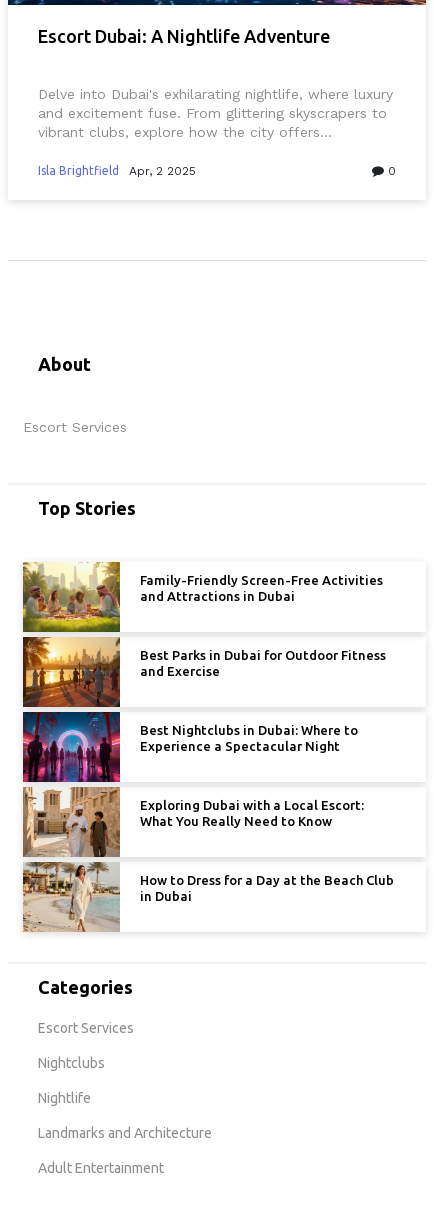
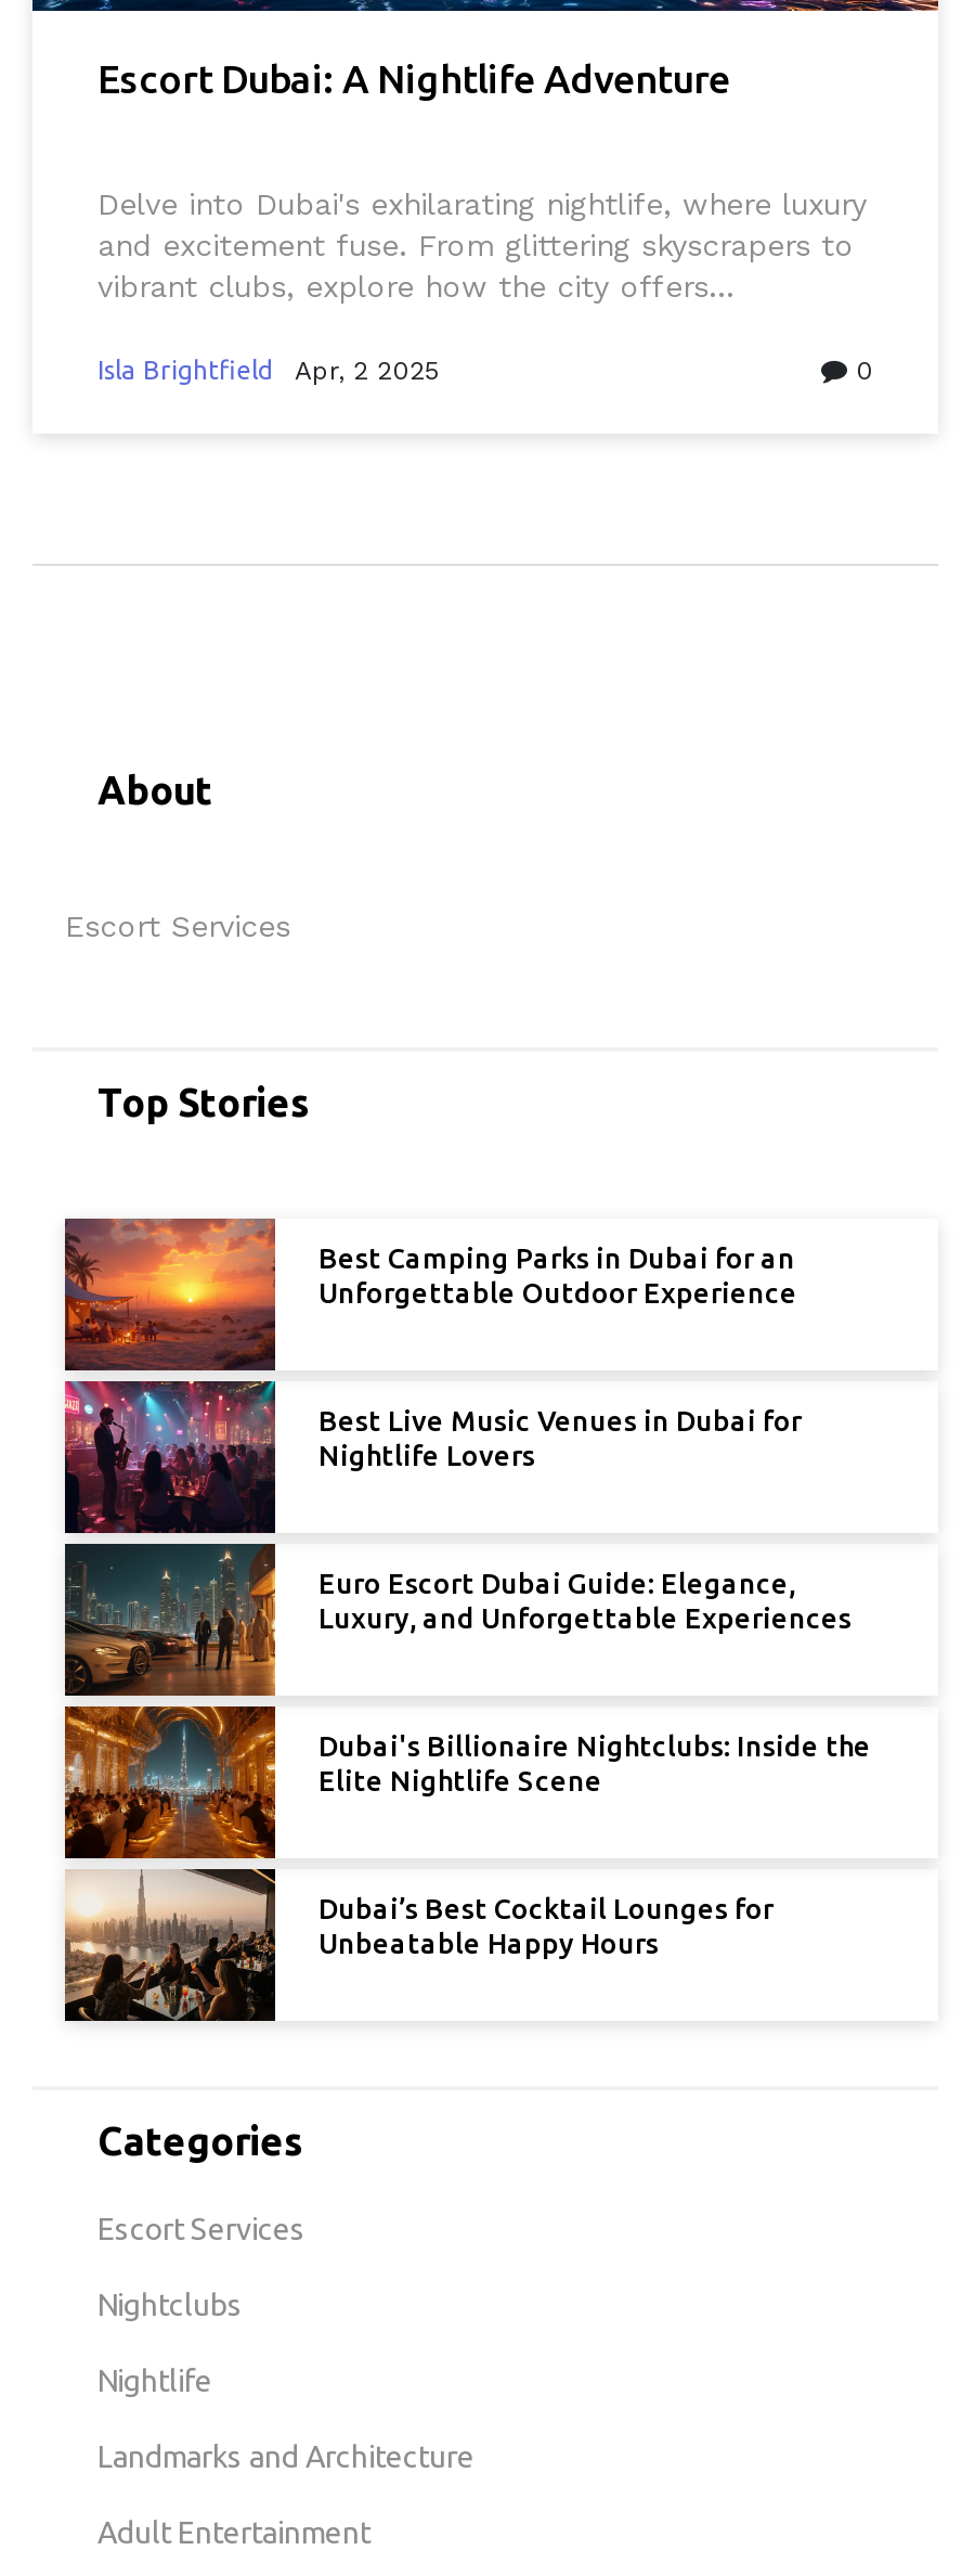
- [image]
- Family-Friendly Screen-Free Activities
- and Attractions in Dubai
+ [image]
+ Best Camping Parks in Dubai for an
+ Unforgettable Outdoor Experience

- Best Parks in Dubai for Outdoor Fitness
- and Exercise
+ Best Live Music Venues in Dubai for
+ Nightlife Lovers

- Best Nightclubs in Dubai: Where to
- Experience a Spectacular Night
+ Euro Escort Dubai Guide: Elegance,
+ Luxury, and Unforgettable Experiences

- Exploring Dubai with a Local Escort:
- What You Really Need to Know
+ Dubai's Billionaire Nightclubs: Inside the
+ Elite Nightlife Scene

- How to Dress for a Day at the Beach Club
- in Dubai
+ Dubai’s Best Cocktail Lounges for
+ Unbeatable Happy Hours
